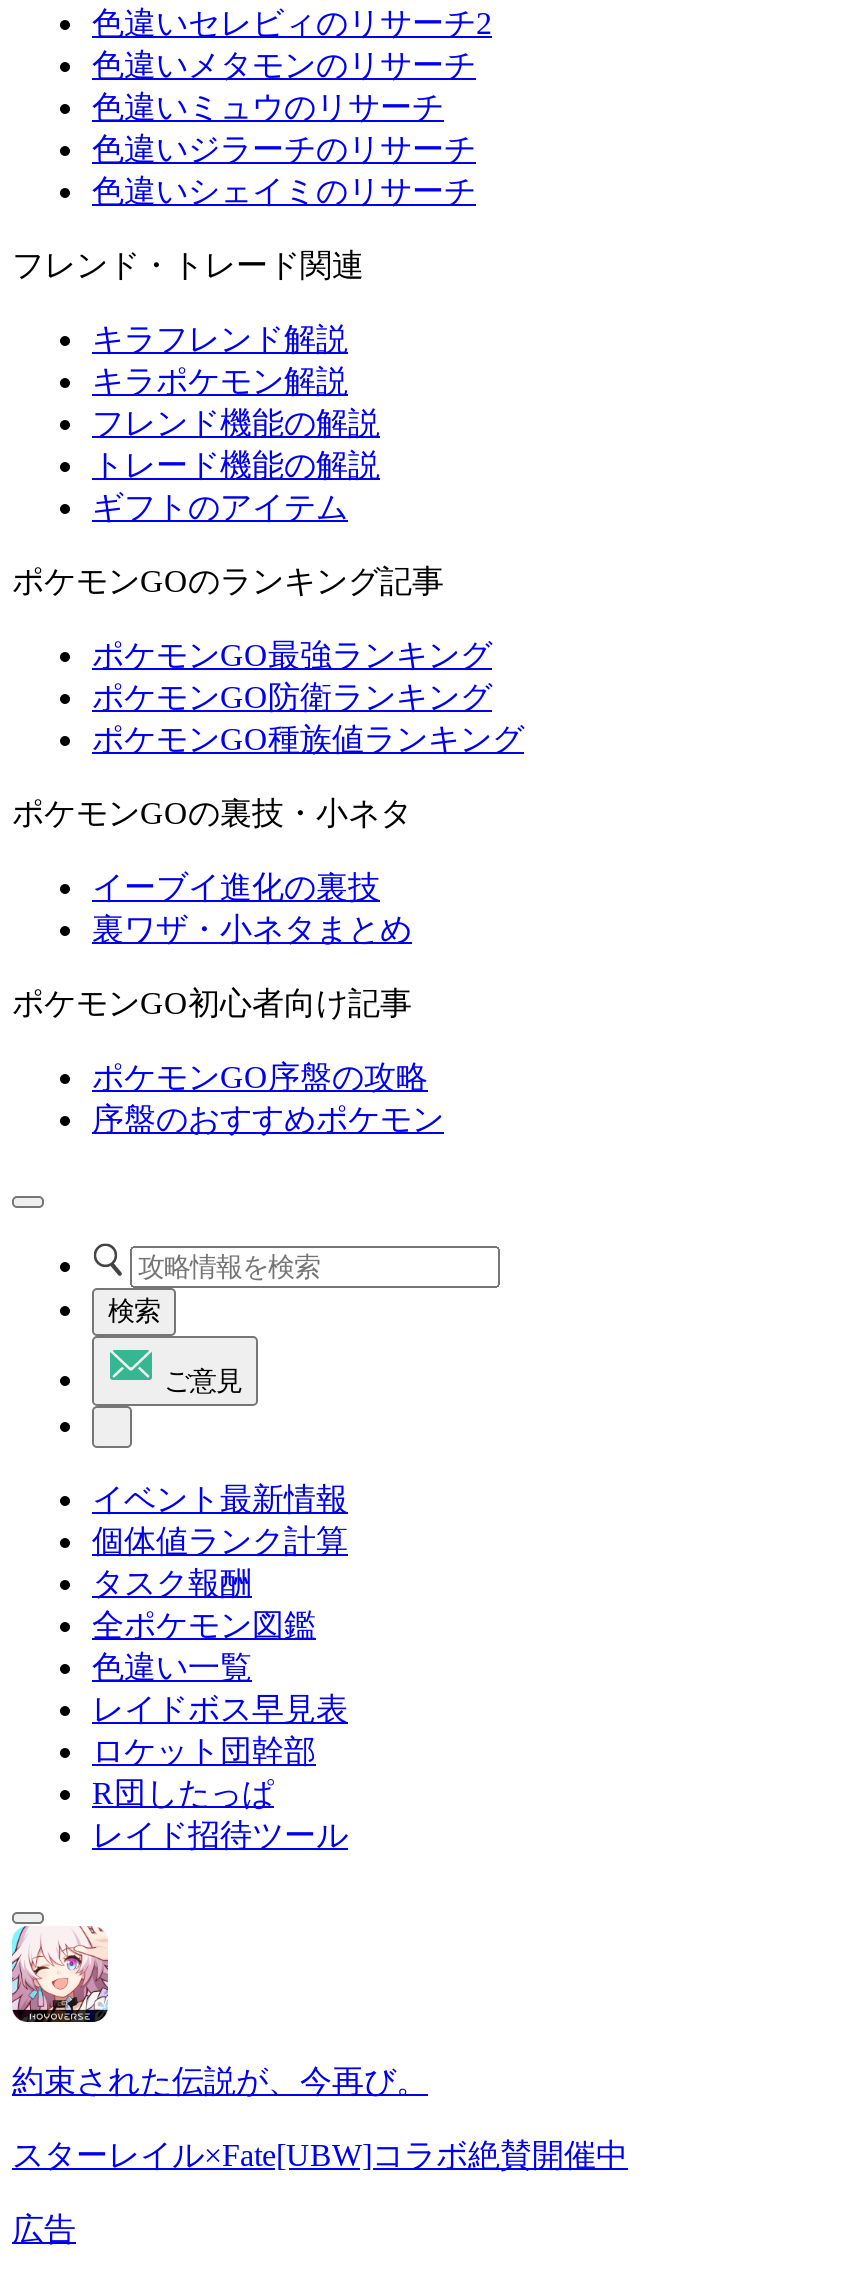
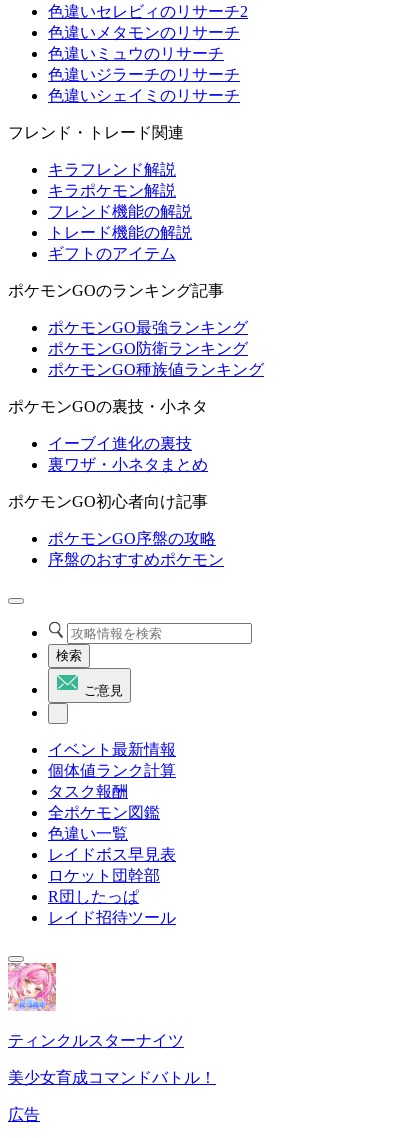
- [image]
- 約束された伝説が、今再び。
+ [image]
+ ティンクルスターナイツ

- スターレイル×Fate[UBW]コラボ絶賛開催中
+ 美少女育成コマンドバトル！
